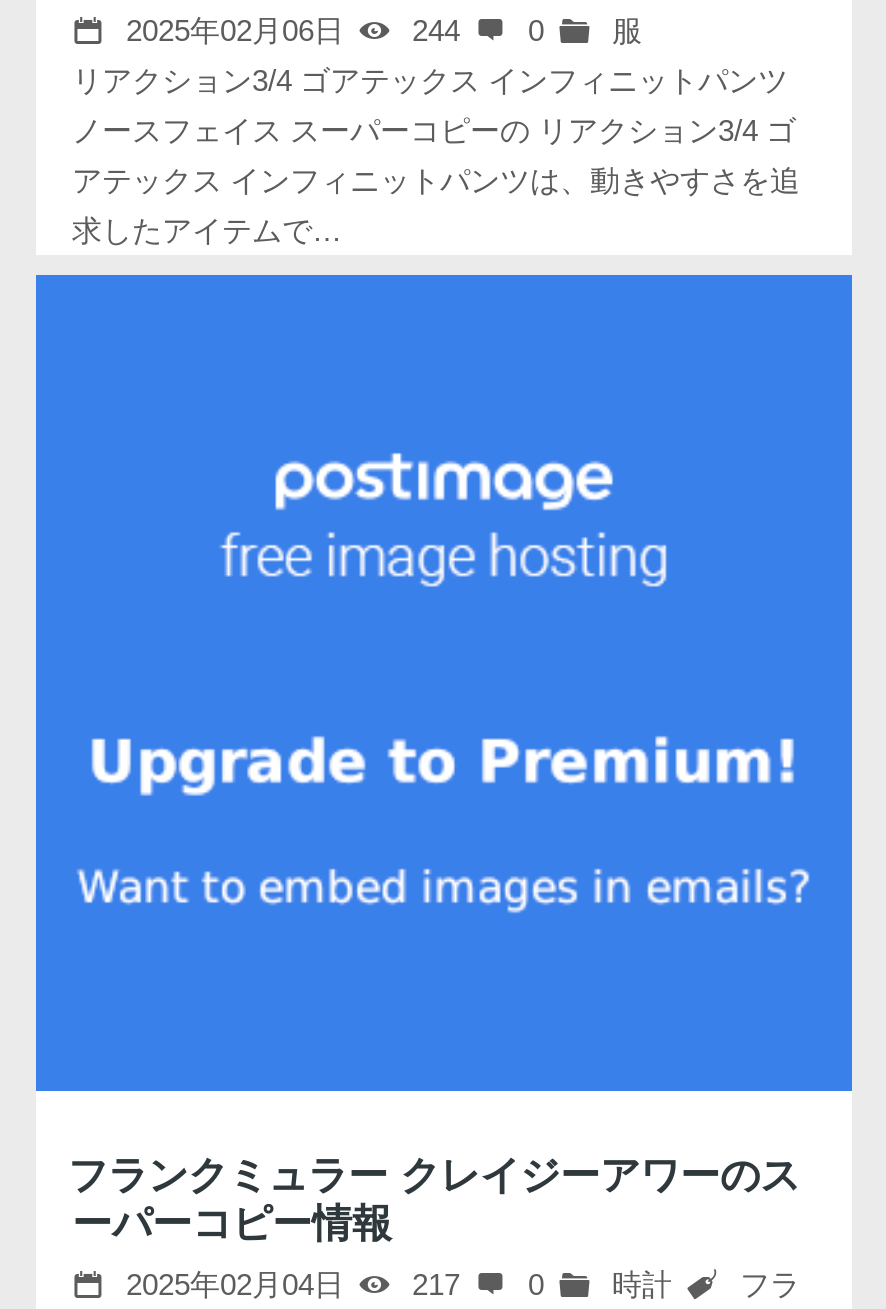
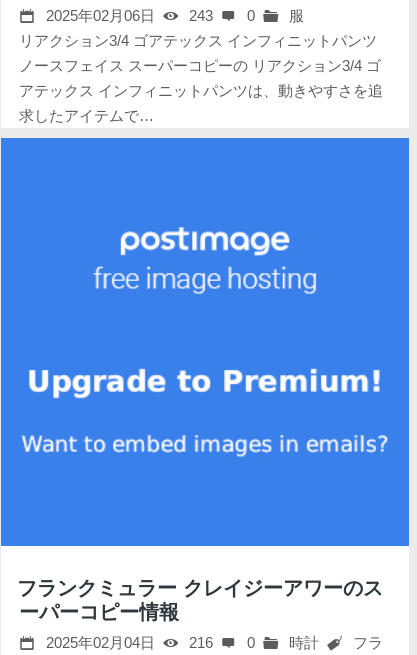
- 2025年02月06日 244 0 服
+ 2025年02月06日 243 0 服

- 2025年02月04日 217 0 時計 フラ
+ 2025年02月04日 216 0 時計 フラ
